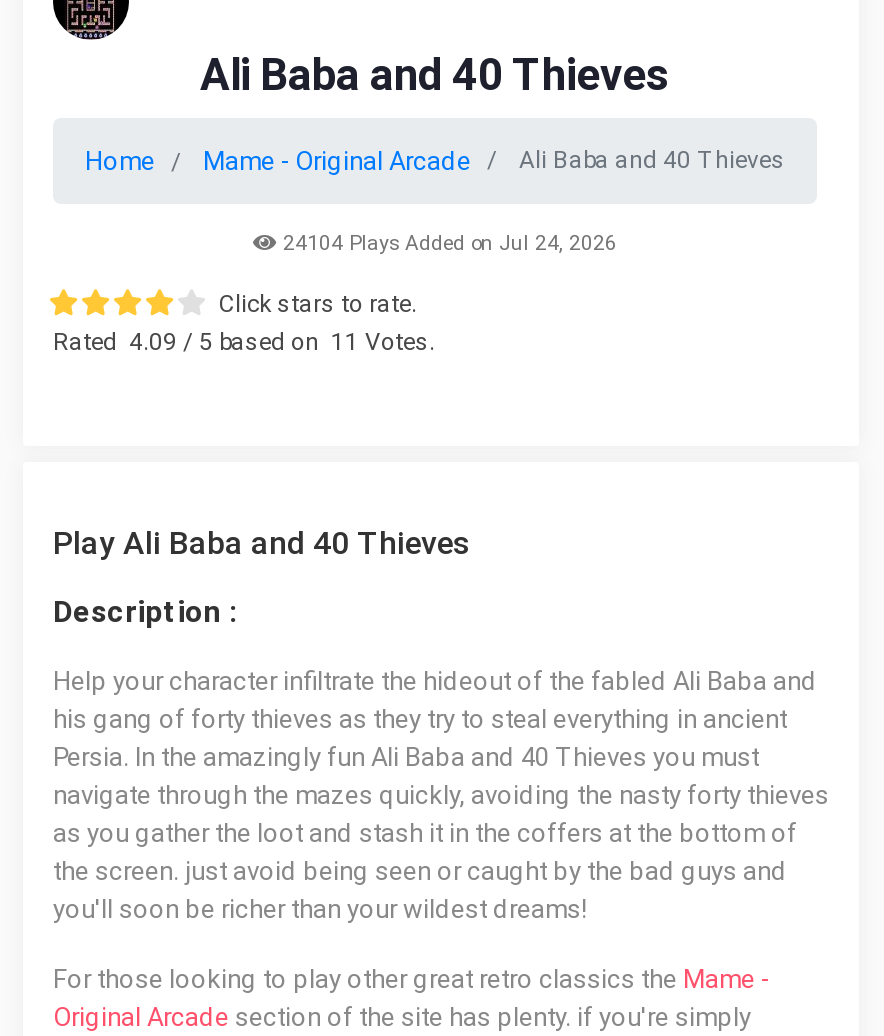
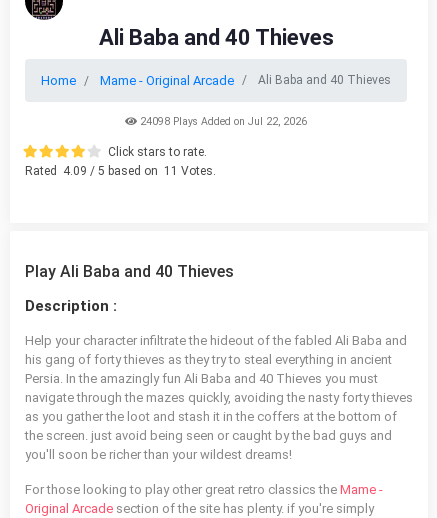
- 24104 Plays Added on Jul 24, 2026
+ 24098 Plays Added on Jul 22, 2026
